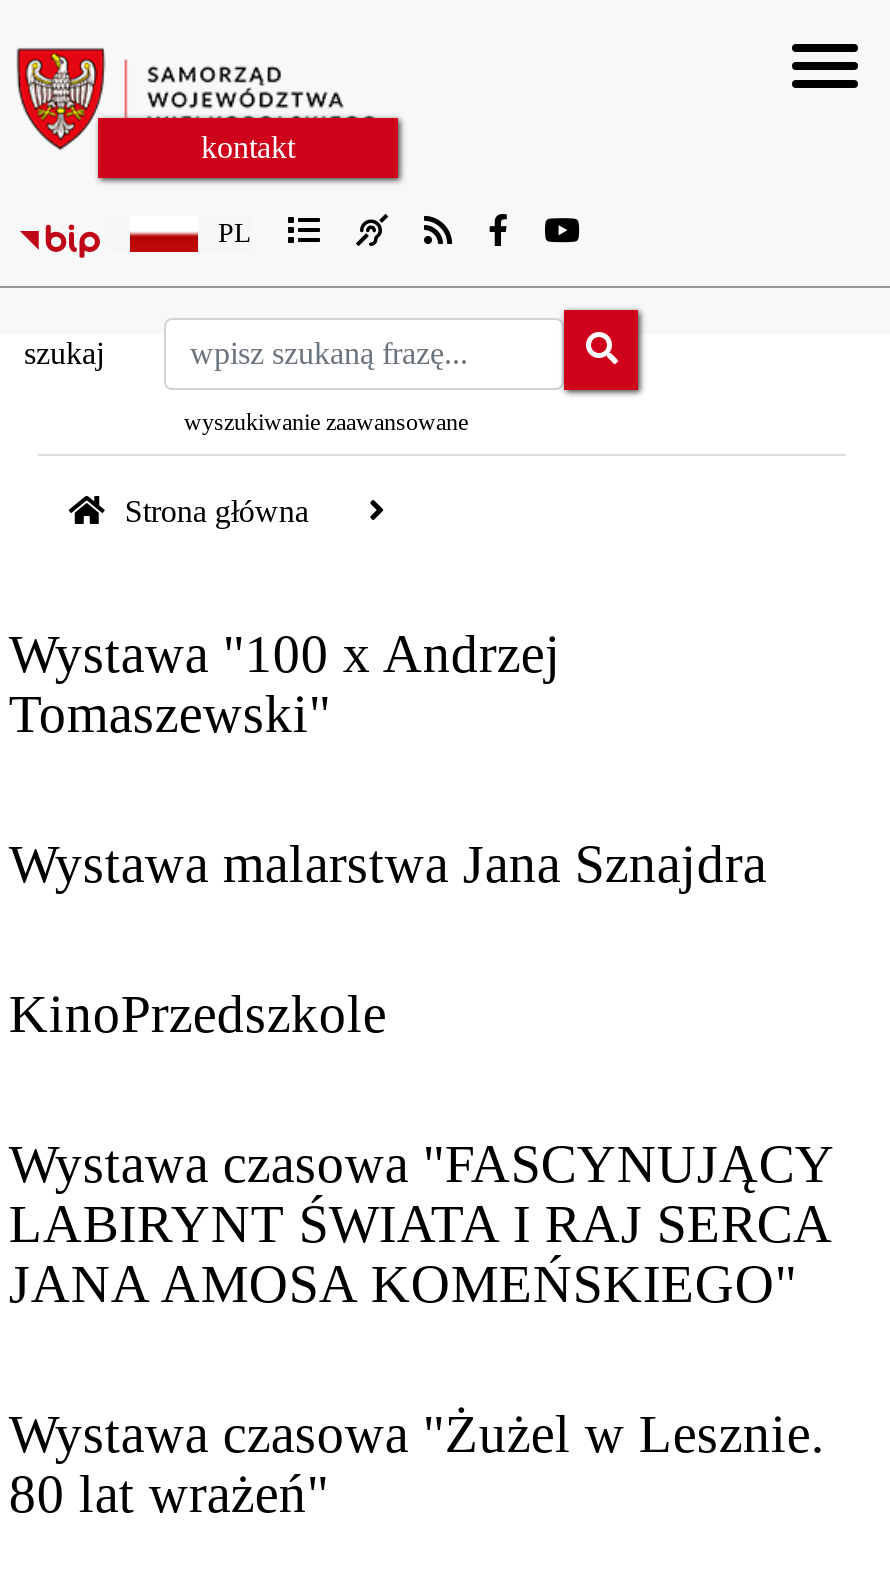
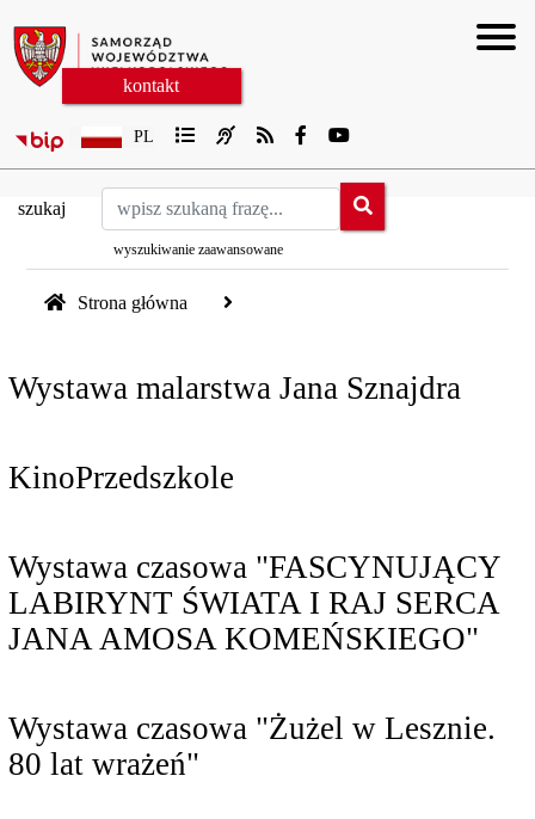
- Wystawa "100 x Andrzej
- Tomaszewski"
